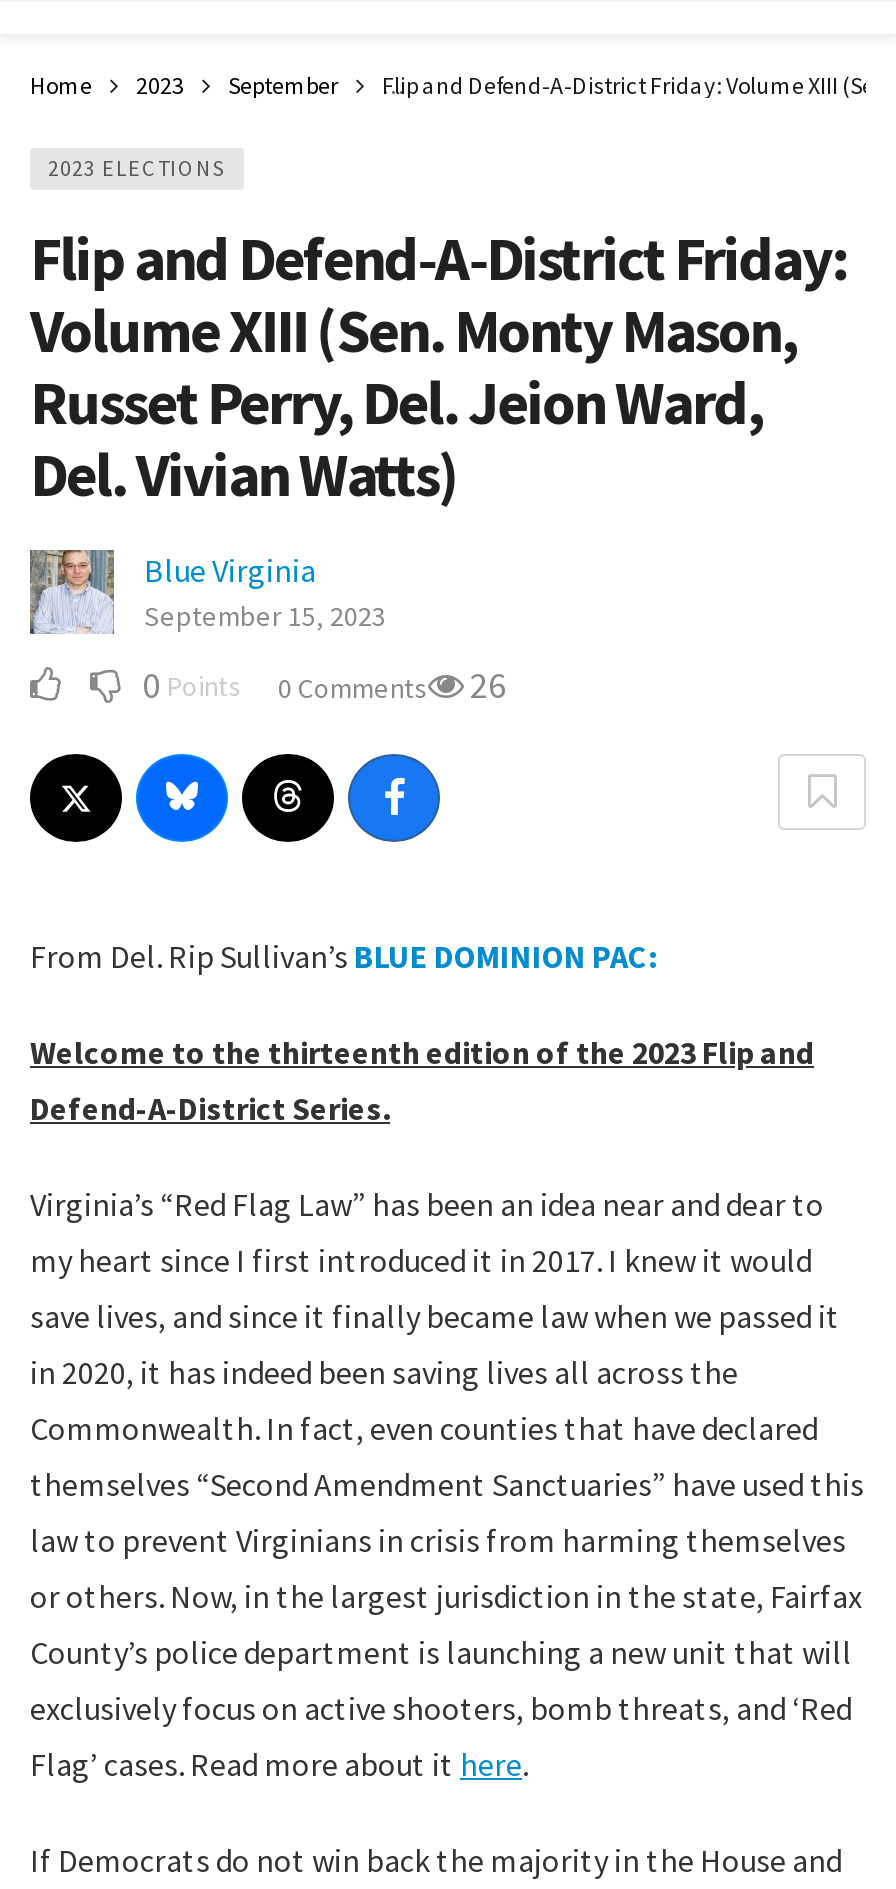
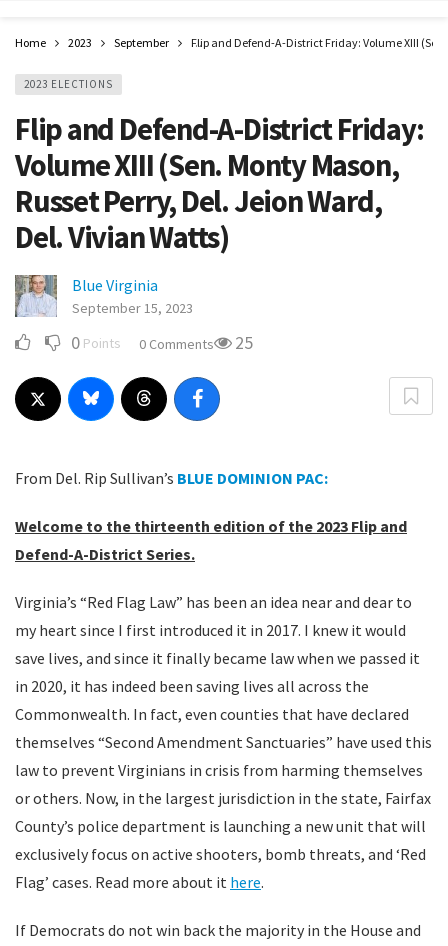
- 0 Points 0 Comments 26
+ 0 Points 0 Comments 25
